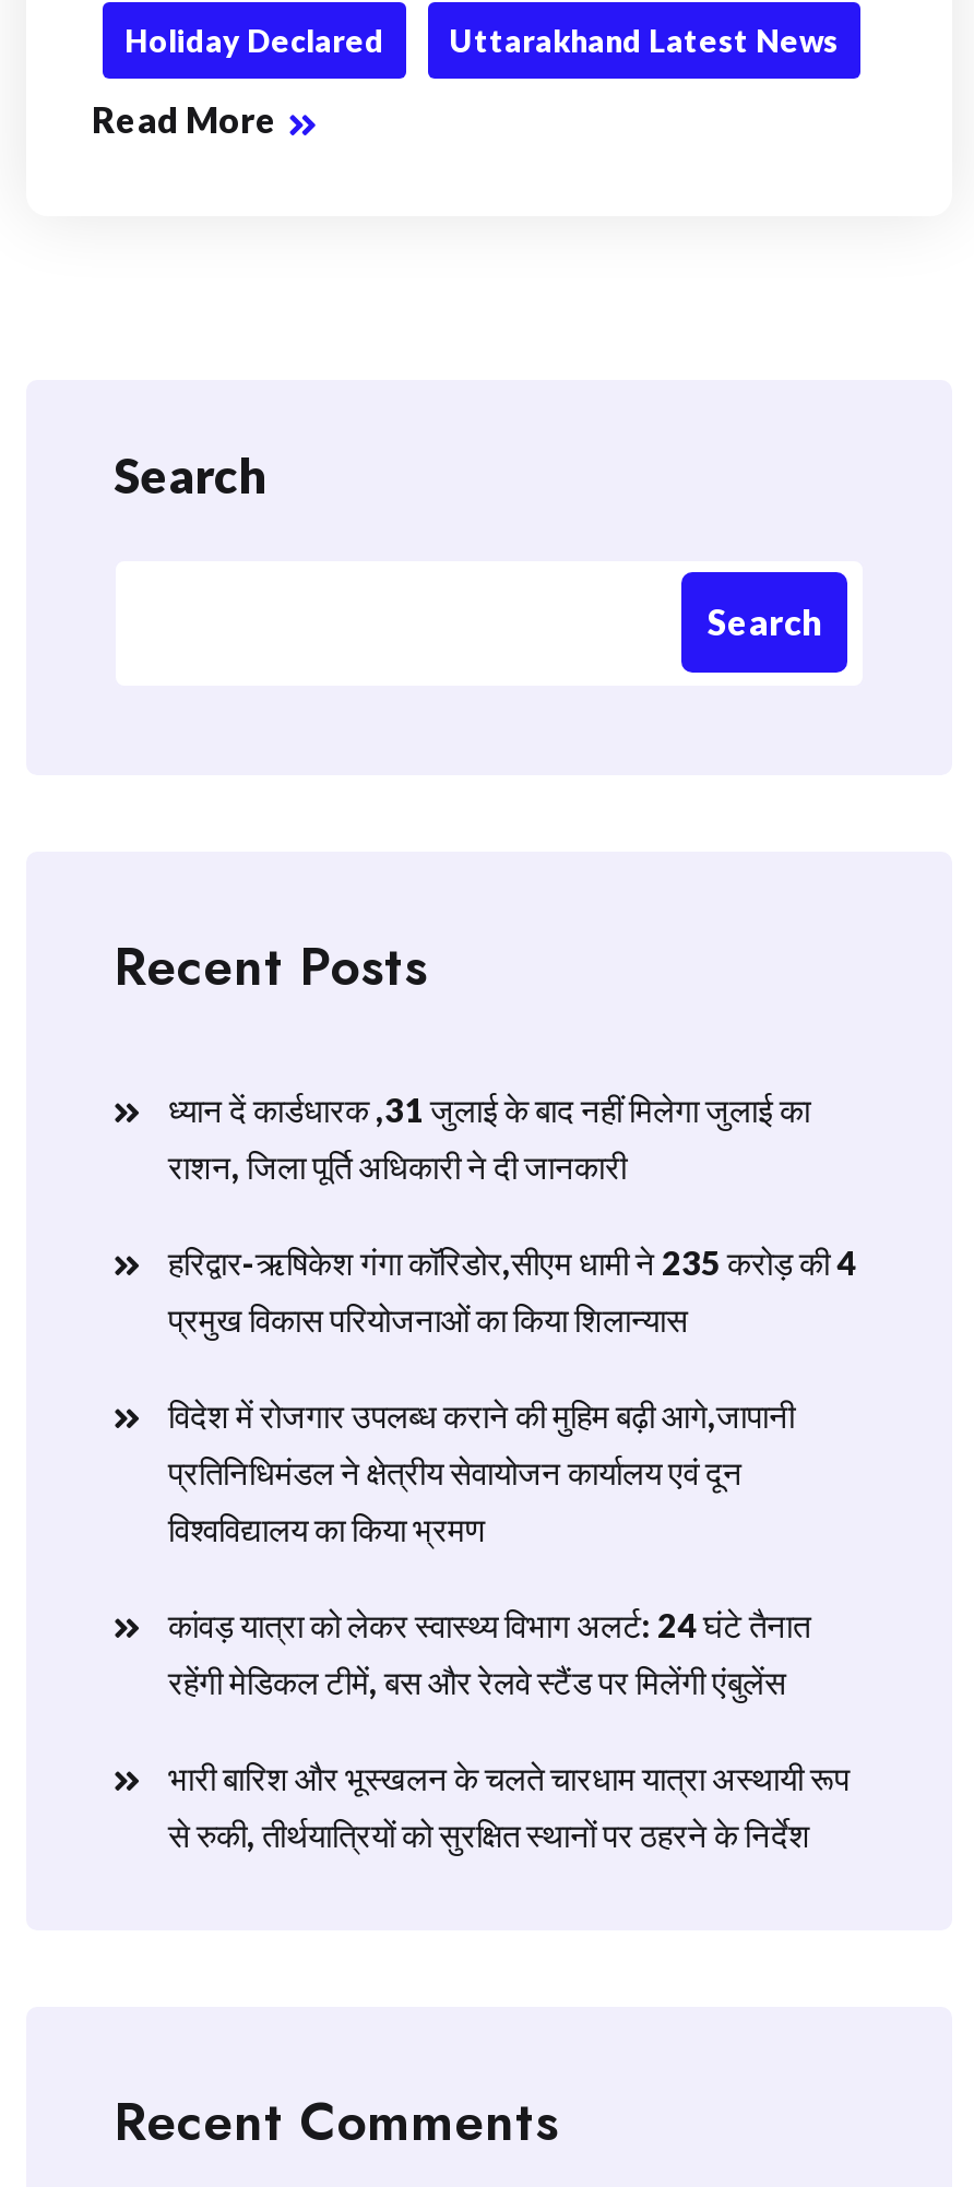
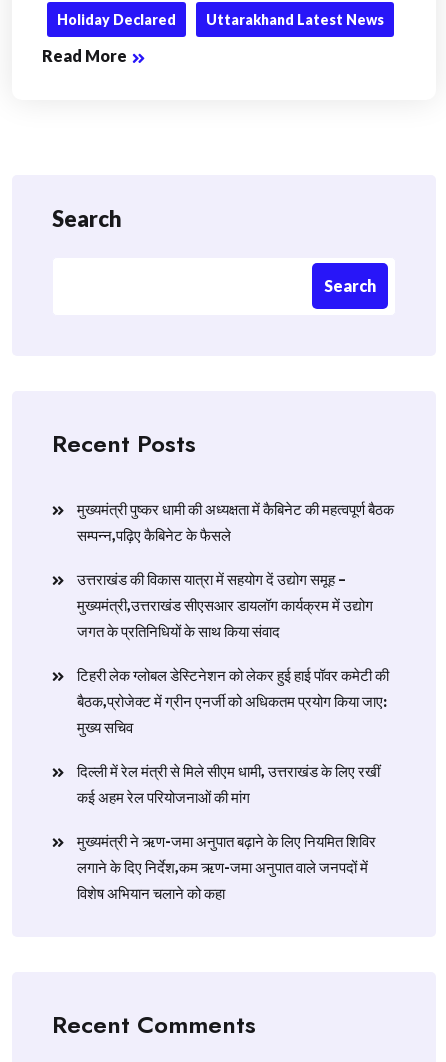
- ध्यान दें कार्डधारक ,31 जुलाई के बाद नहीं मिलेगा जुलाई का
- राशन, जिला पूर्ति अधिकारी ने दी जानकारी
+ मुख्यमंत्री पुष्कर धामी की अध्यक्षता में कैबिनेट की महत्वपूर्ण बैठक
+ सम्पन्न,पढ़िए कैबिनेट के फैसले

- हरिद्वार-ऋषिकेश गंगा कॉरिडोर,सीएम धामी ने 235 करोड़ की 4
- प्रमुख विकास परियोजनाओं का किया शिलान्यास
+ उत्तराखंड की विकास यात्रा में सहयोग दें उद्योग समूह –
+ मुख्यमंत्री,उत्तराखंड सीएसआर डायलॉग कार्यक्रम में उद्योग
+ जगत के प्रतिनिधियों के साथ किया संवाद

- विदेश में रोजगार उपलब्ध कराने की मुहिम बढ़ी आगे,जापानी
- प्रतिनिधिमंडल ने क्षेत्रीय सेवायोजन कार्यालय एवं दून
- विश्वविद्यालय का किया भ्रमण
+ टिहरी लेक ग्लोबल डेस्टिनेशन को लेकर हुई हाई पॉवर कमेटी की
+ बैठक,प्रोजेक्ट में ग्रीन एनर्जी को अधिकतम प्रयोग किया जाए:
+ मुख्य सचिव

- कांवड़ यात्रा को लेकर स्वास्थ्य विभाग अलर्ट: 24 घंटे तैनात
- रहेंगी मेडिकल टीमें, बस और रेलवे स्टैंड पर मिलेंगी एंबुलेंस
+ दिल्ली में रेल मंत्री से मिले सीएम धामी, उत्तराखंड के लिए रखीं
+ कई अहम रेल परियोजनाओं की मांग

- भारी बारिश और भूस्खलन के चलते चारधाम यात्रा अस्थायी रूप
- से रुकी, तीर्थयात्रियों को सुरक्षित स्थानों पर ठहरने के निर्देश
+ मुख्यमंत्री ने ऋण-जमा अनुपात बढ़ाने के लिए नियमित शिविर
+ लगाने के दिए निर्देश,कम ऋण-जमा अनुपात वाले जनपदों में
+ विशेष अभियान चलाने को कहा
